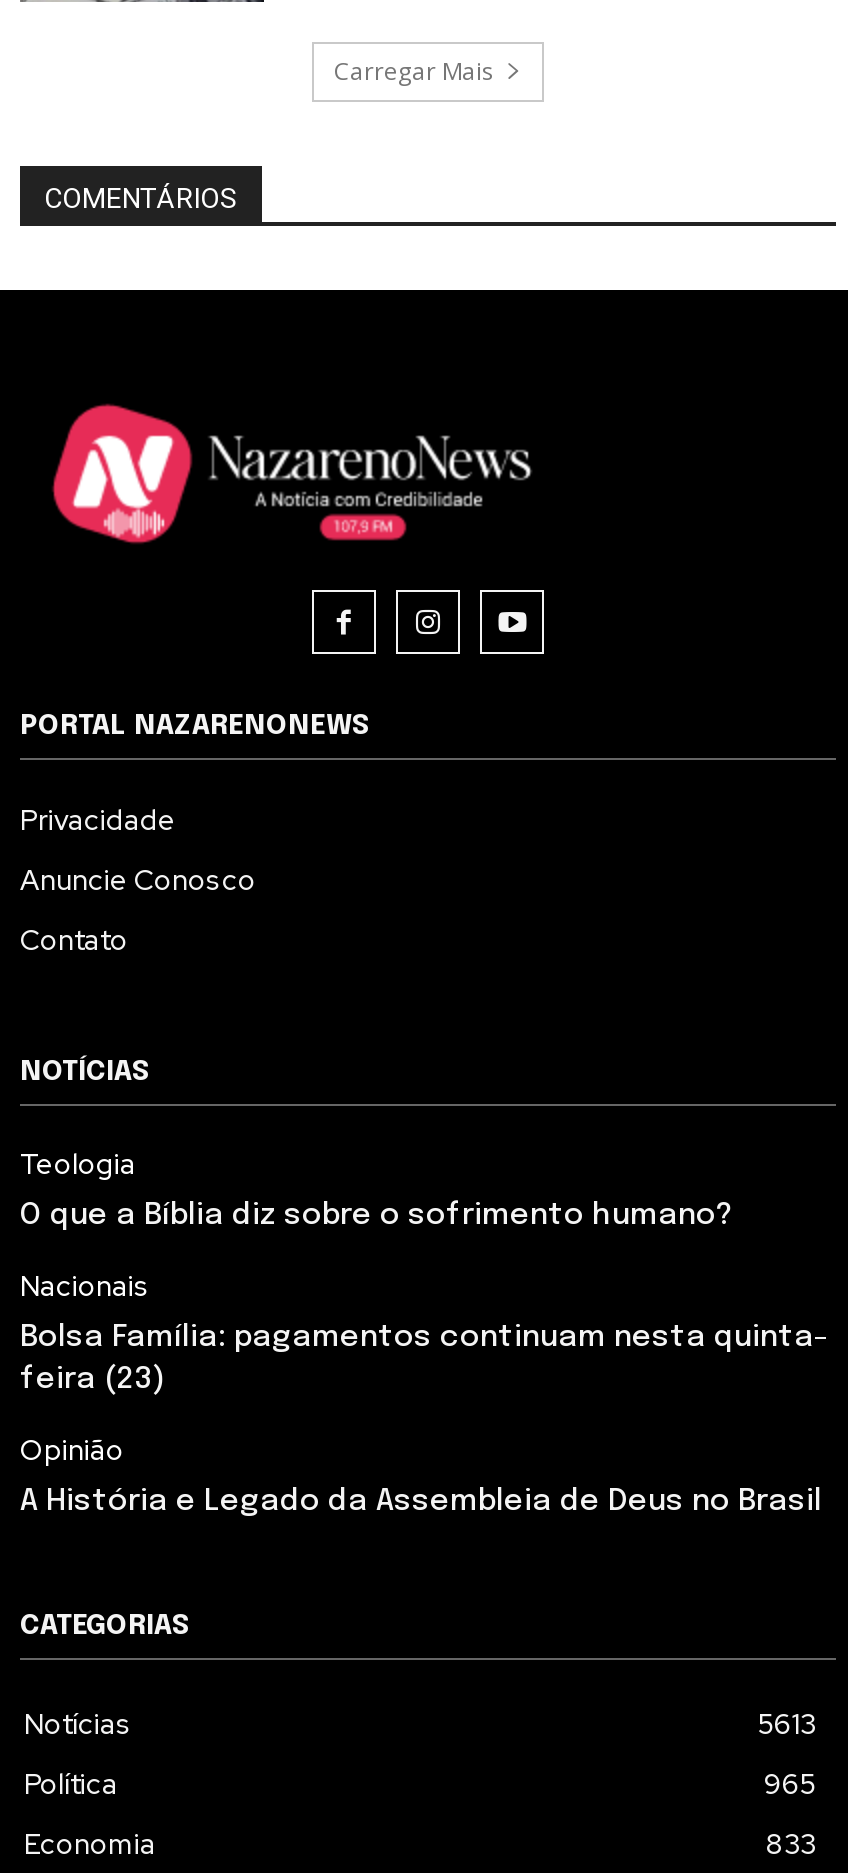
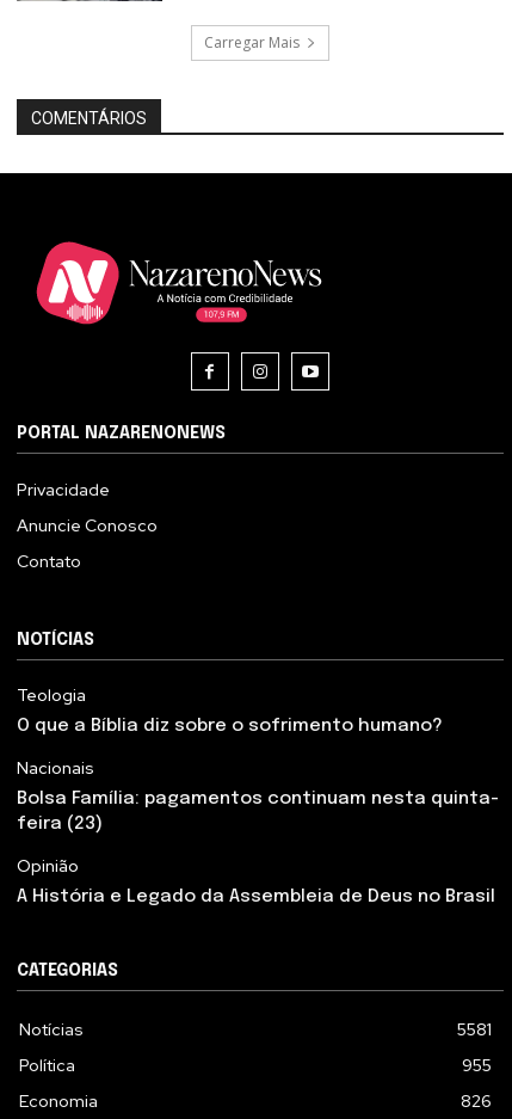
- 5613
+ 5581

- 965
+ 955

- 833
+ 826
